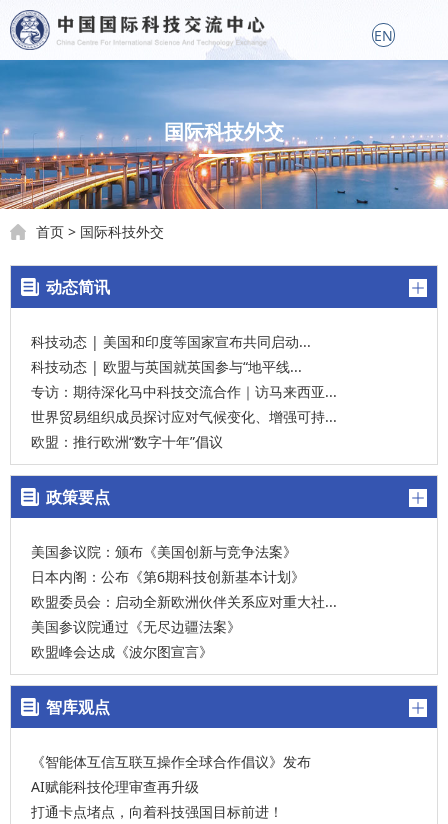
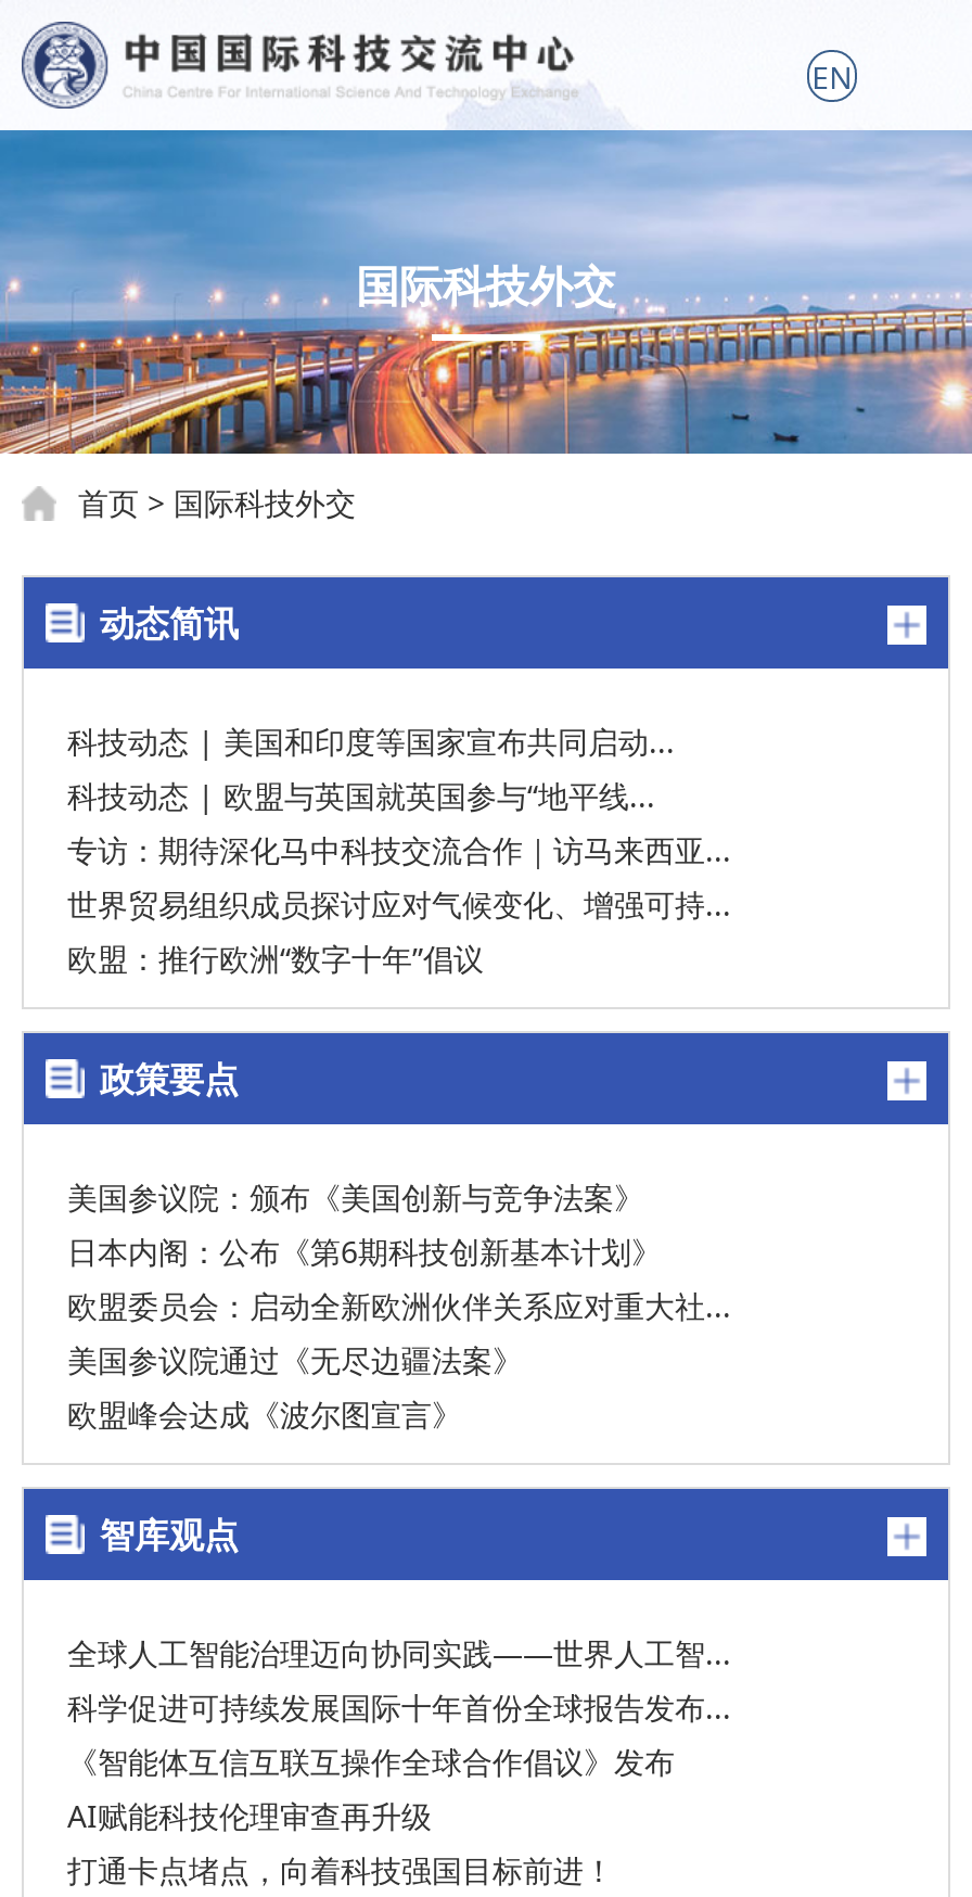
+ 全球人工智能治理迈向协同实践——世界人工智...
+ 科学促进可持续发展国际十年首份全球报告发布...
